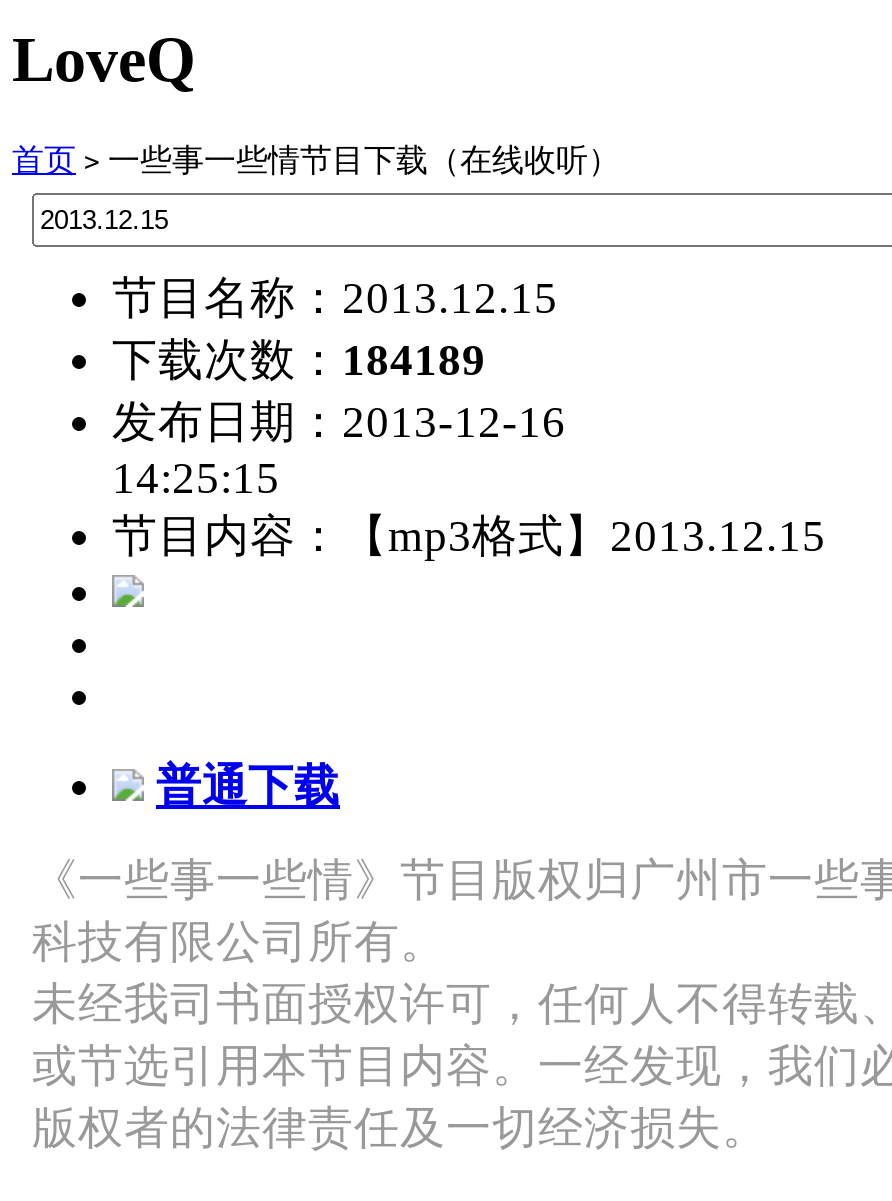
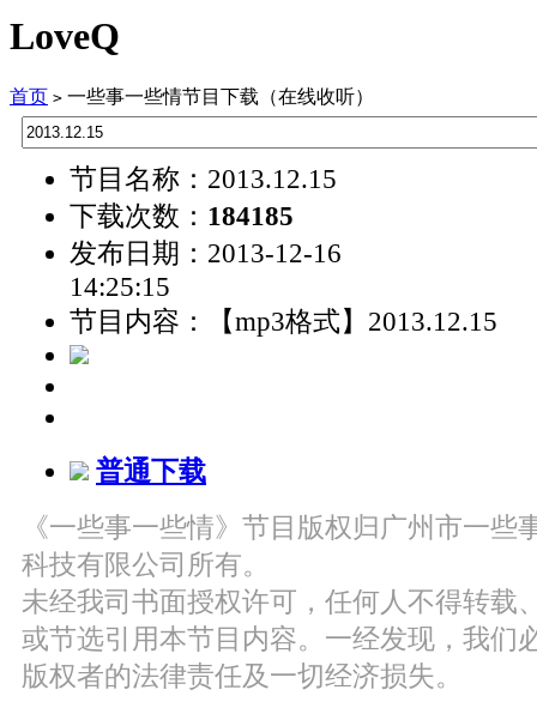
- 下载次数：184189
+ 下载次数：184185
